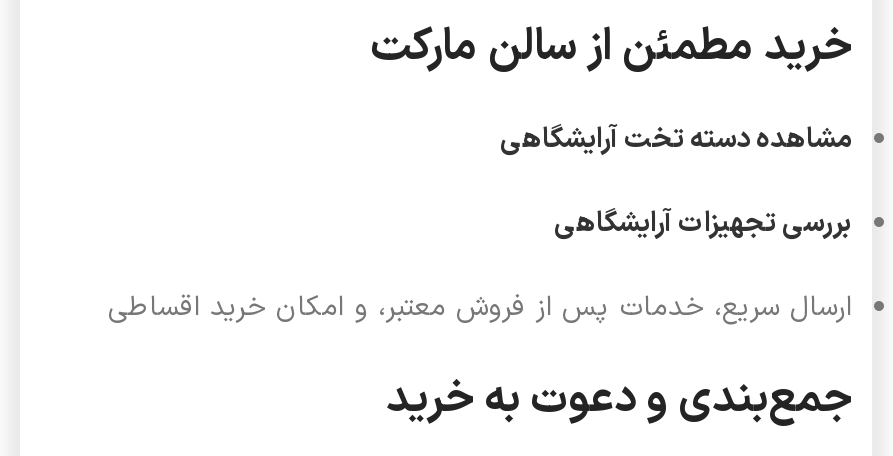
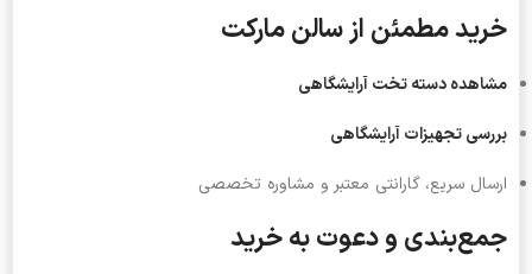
- ارسال سریع، خدمات پس از فروش معتبر، و امکان خرید اقساطی
+ ارسال سریع، گارانتی معتبر و مشاوره تخصصی
